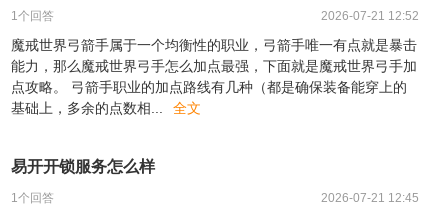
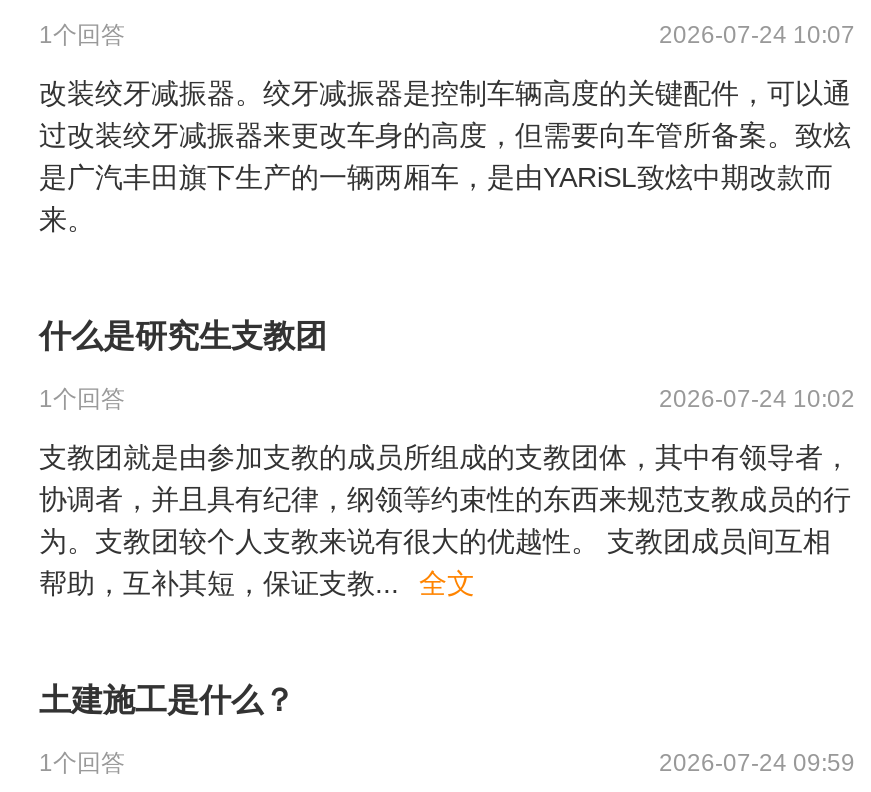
- 2026-07-21 12:52
- 魔戒世界弓箭手属于一个均衡性的职业，弓箭手唯一有点就是暴击
- 能力，那么魔戒世界弓手怎么加点最强，下面就是魔戒世界弓手加
- 点攻略。 弓箭手职业的加点路线有几种（都是确保装备能穿上的
- 基础上，多余的点数相...
+ 2026-07-24 10:07
+ 改装绞牙减振器。绞牙减振器是控制车辆高度的关键配件，可以通
+ 过改装绞牙减振器来更改车身的高度，但需要向车管所备案。致炫
+ 是广汽丰田旗下生产的一辆两厢车，是由YARiSL致炫中期改款而
+ 来。
+ 什么是研究生支教团
+ 1个回答
+ 2026-07-24 10:02
+ 支教团就是由参加支教的成员所组成的支教团体，其中有领导者，
+ 协调者，并且具有纪律，纲领等约束性的东西来规范支教成员的行
+ 为。支教团较个人支教来说有很大的优越性。 支教团成员间互相
+ 帮助，互补其短，保证支教...

- 易开开锁服务怎么样
+ 土建施工是什么？

- 2026-07-21 12:45
+ 2026-07-24 09:59
